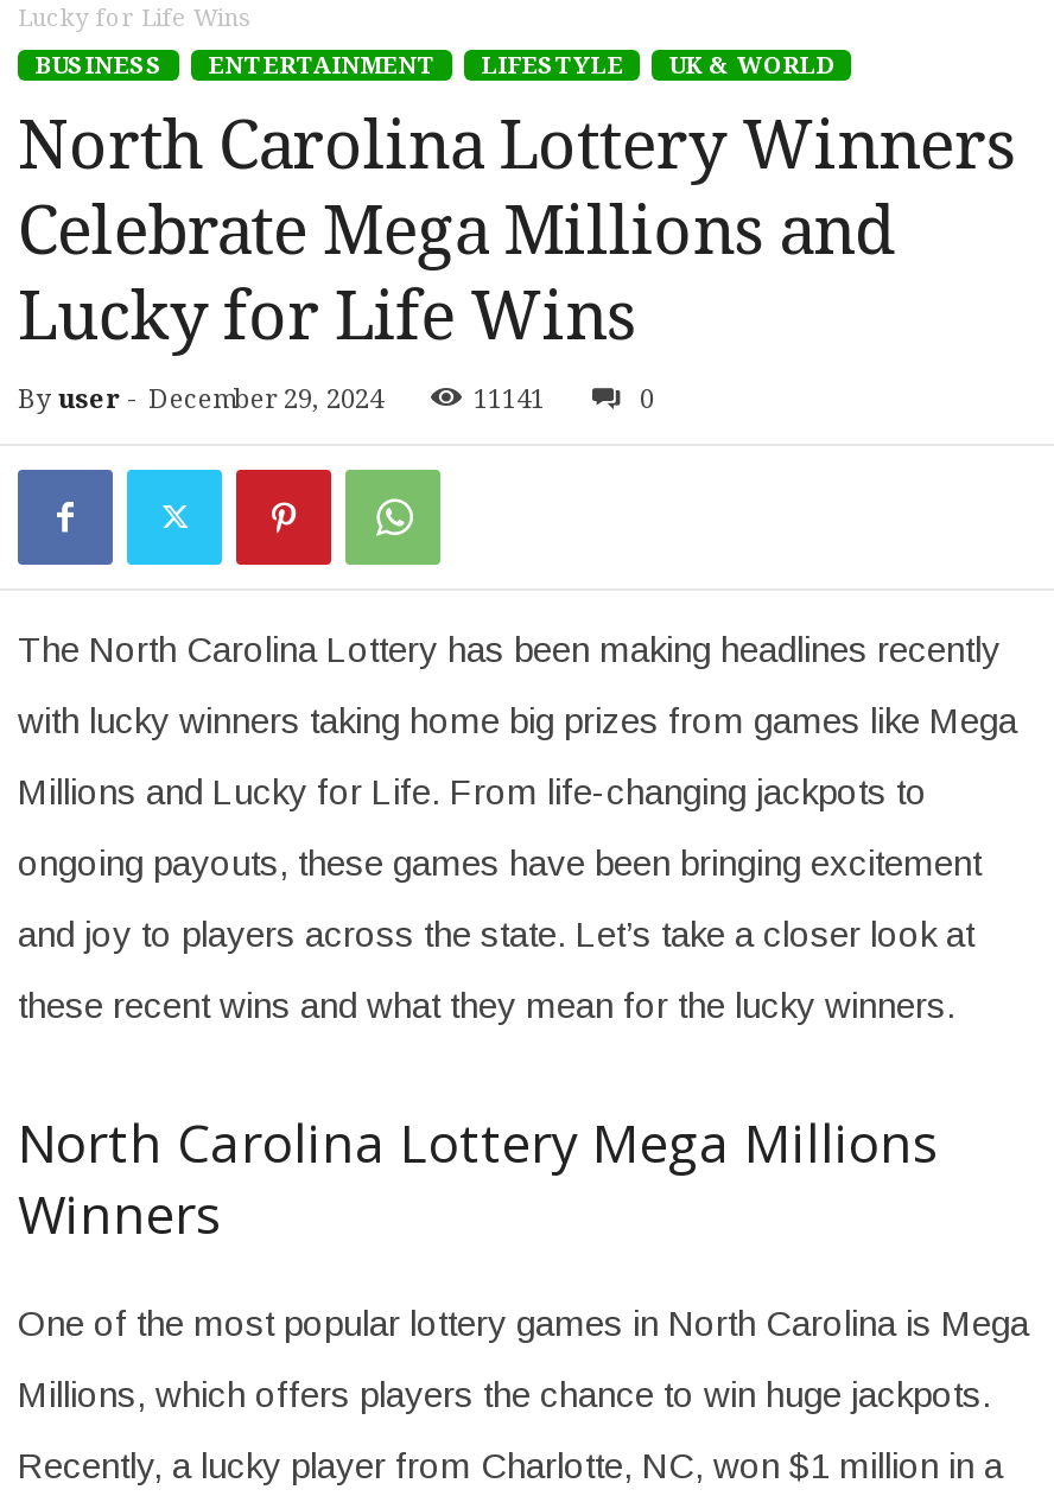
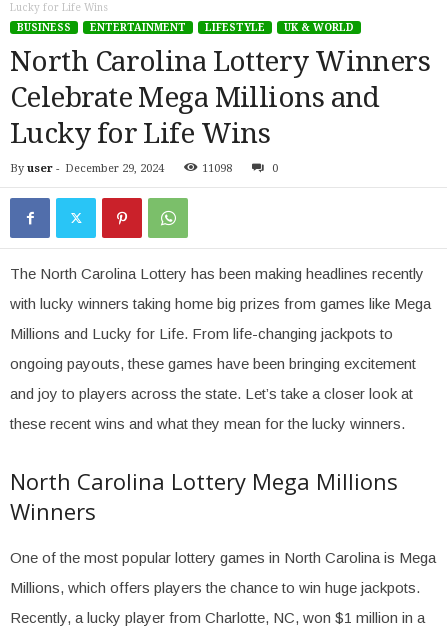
- 11141
+ 11098
